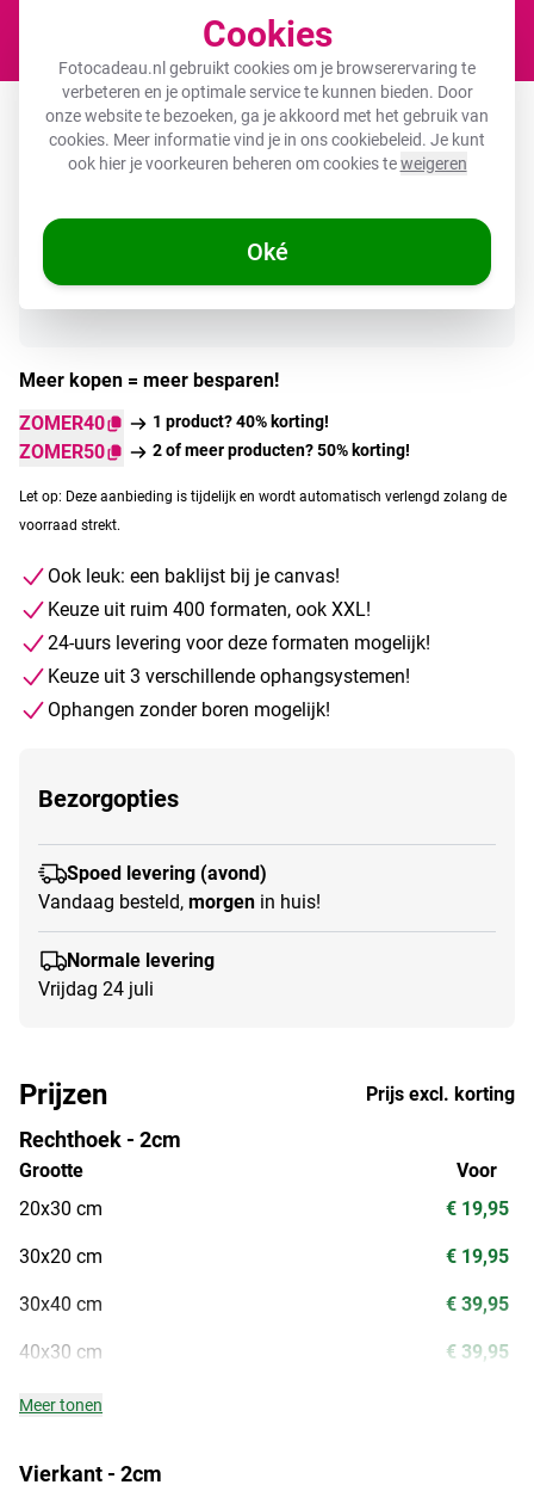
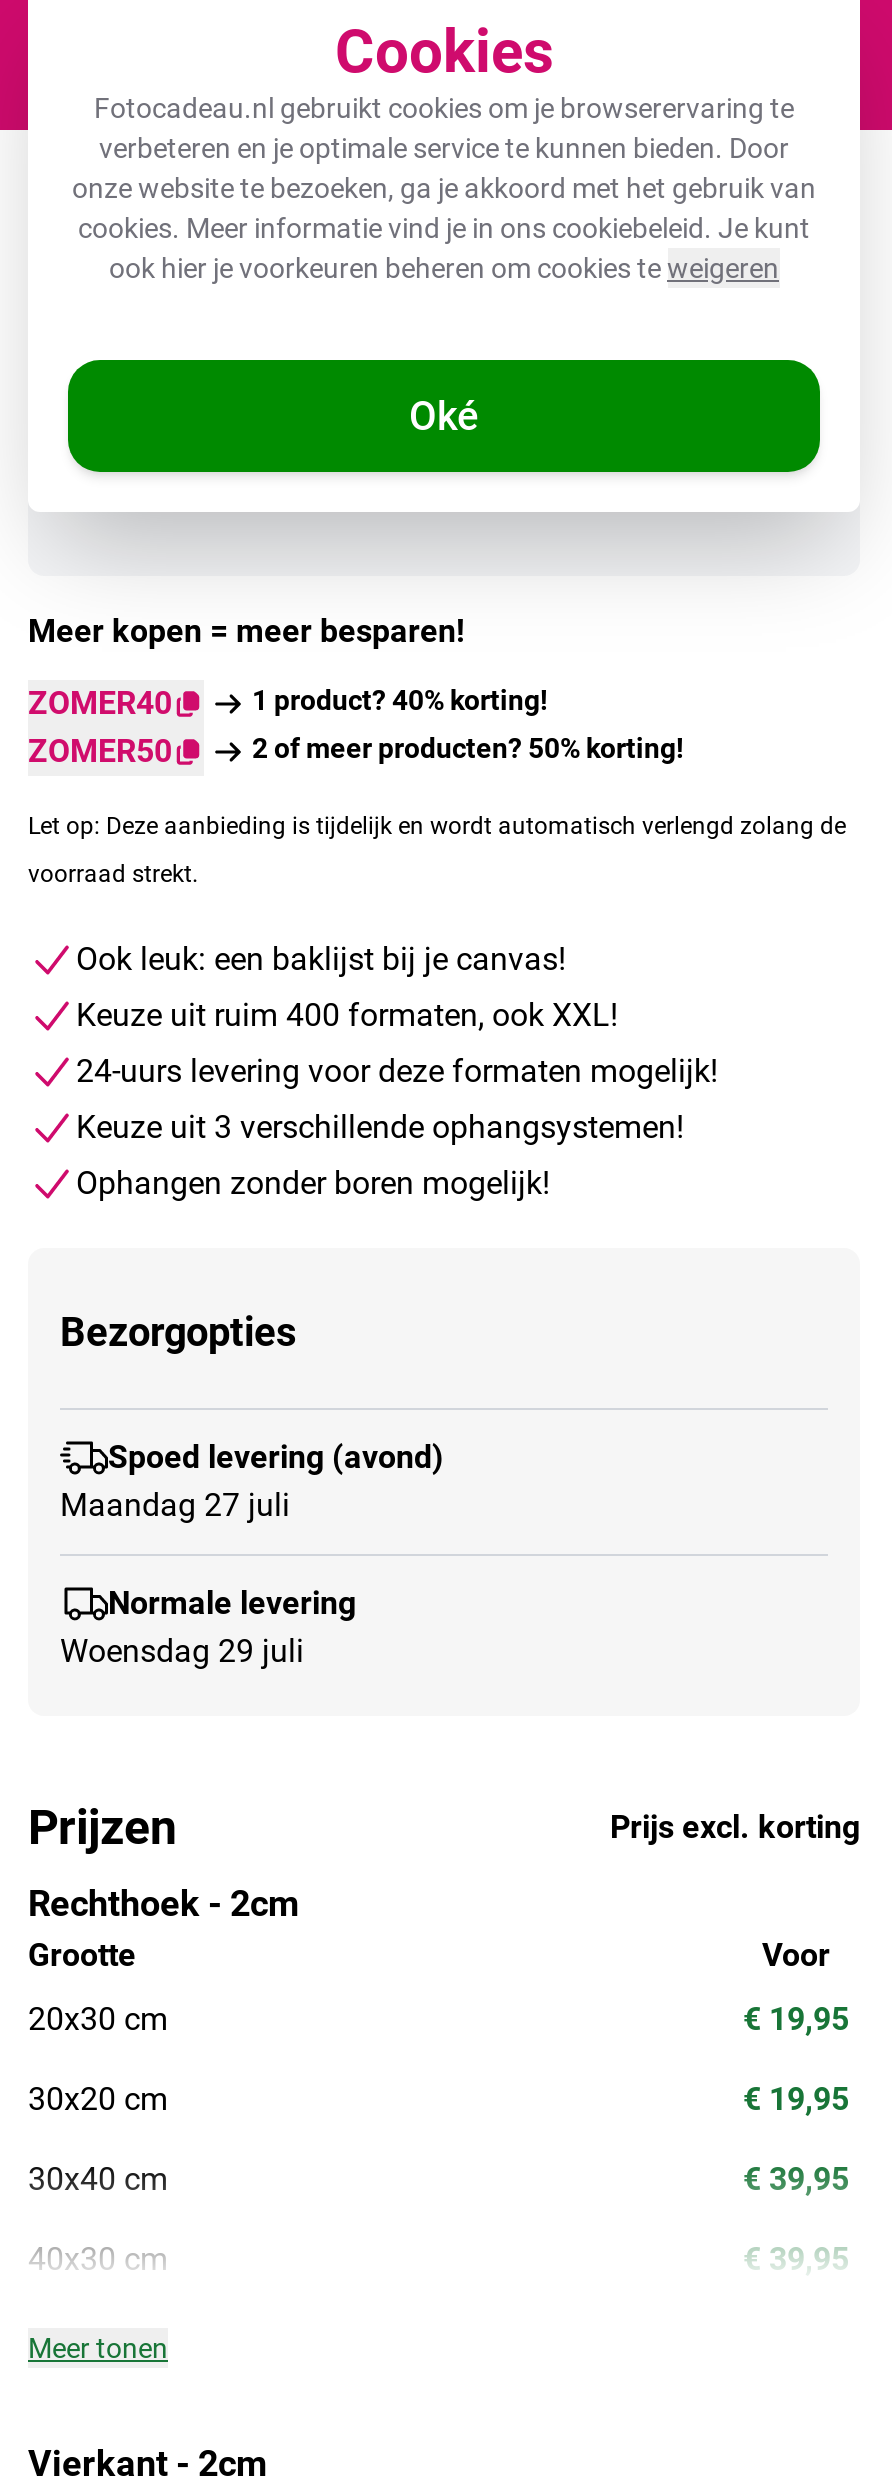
- Vandaag besteld, morgen in huis!
+ Maandag 27 juli

- Vrijdag 24 juli
+ Woensdag 29 juli
